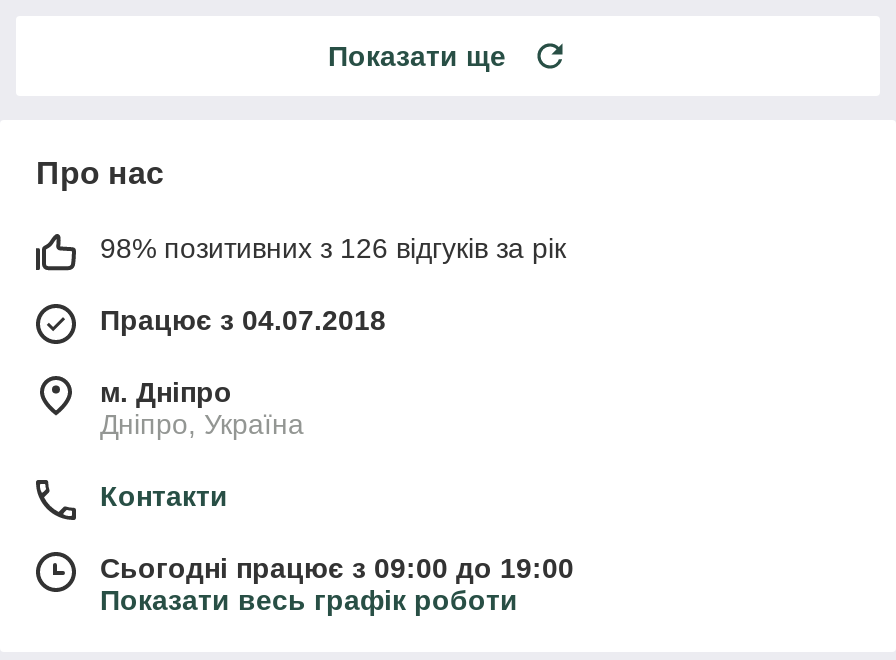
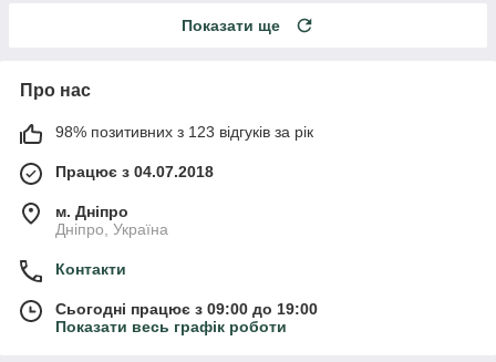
- 98% позитивних з 126 відгуків за рік
+ 98% позитивних з 123 відгуків за рік
